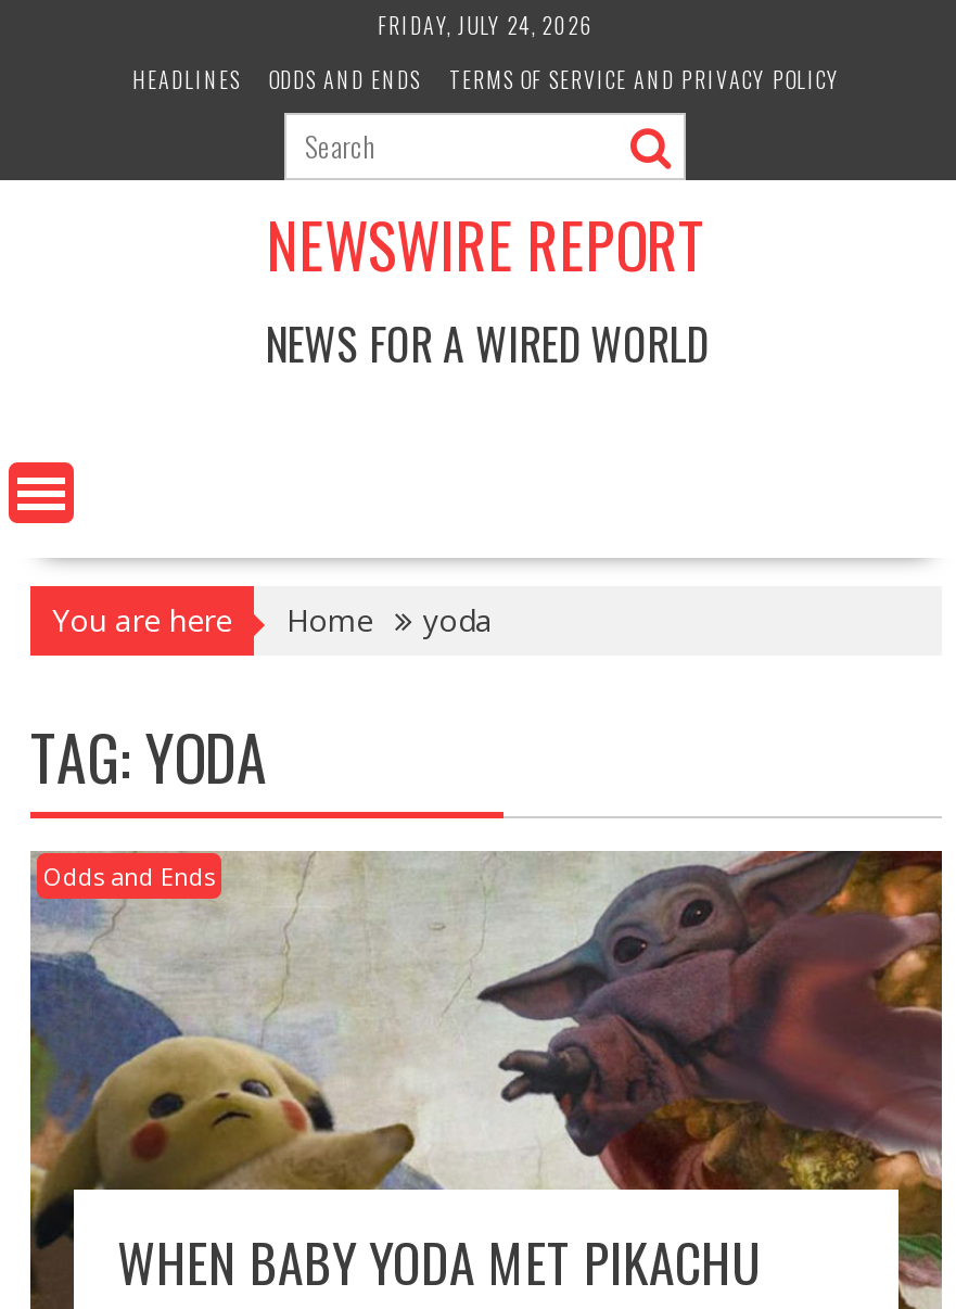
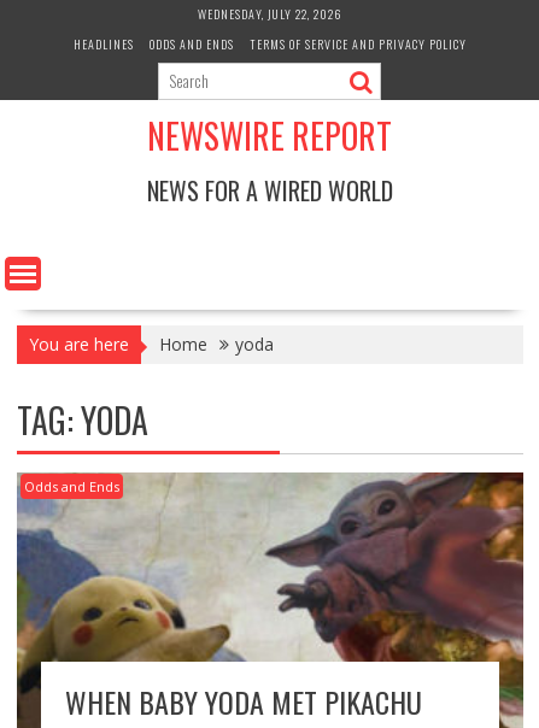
- FRIDAY, JULY 24, 2026
+ WEDNESDAY, JULY 22, 2026
